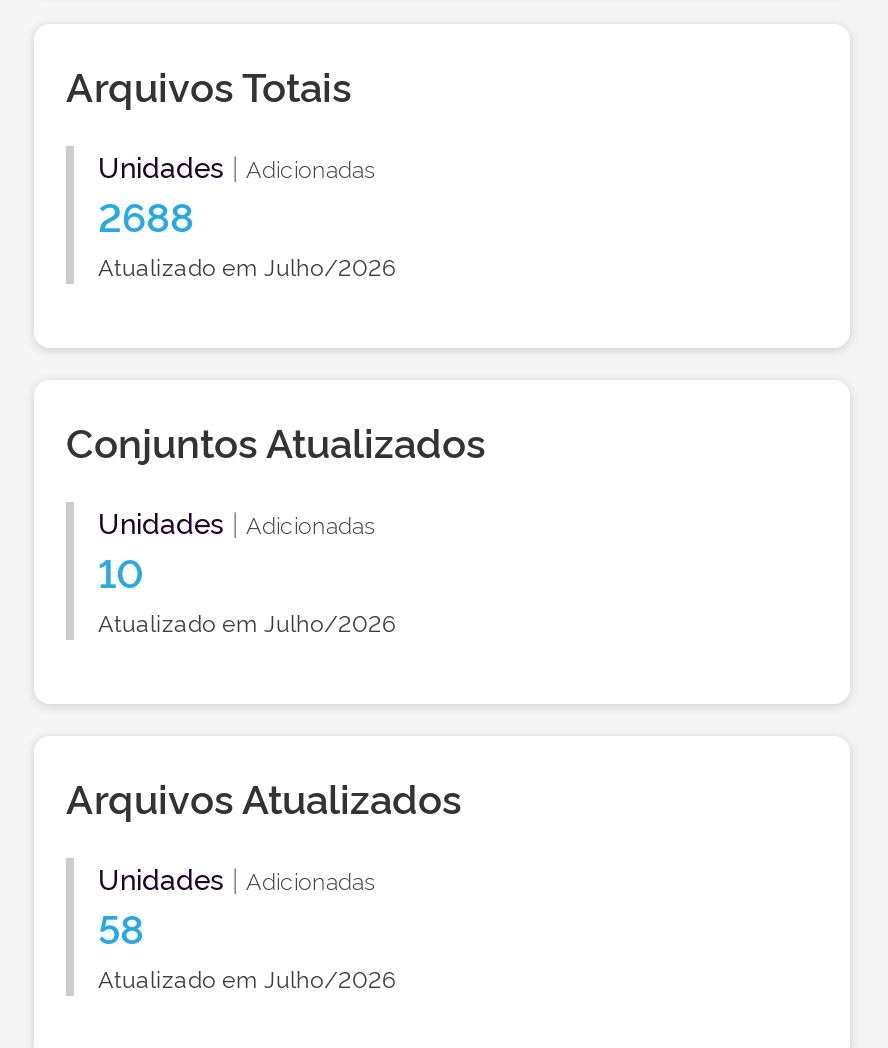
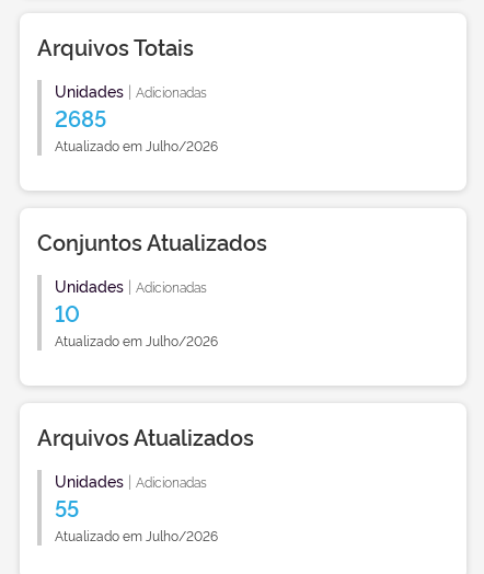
- 2688
+ 2685

- 58
+ 55
